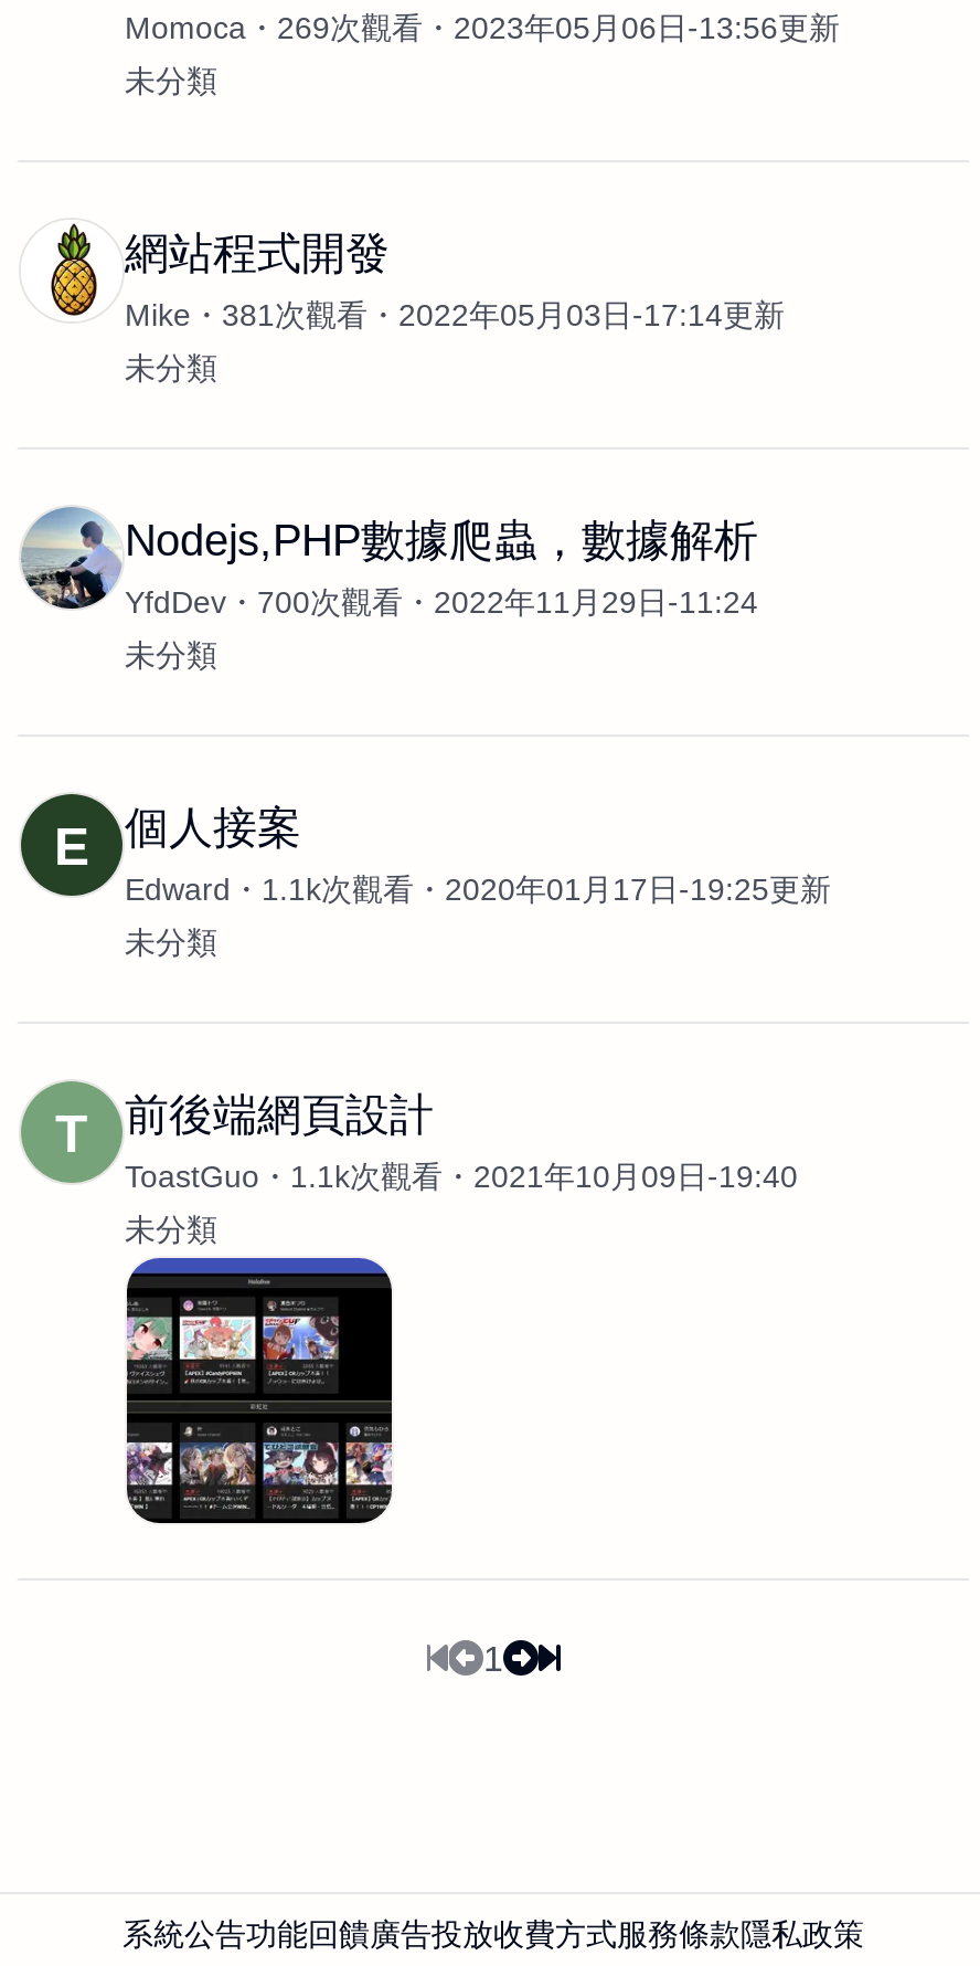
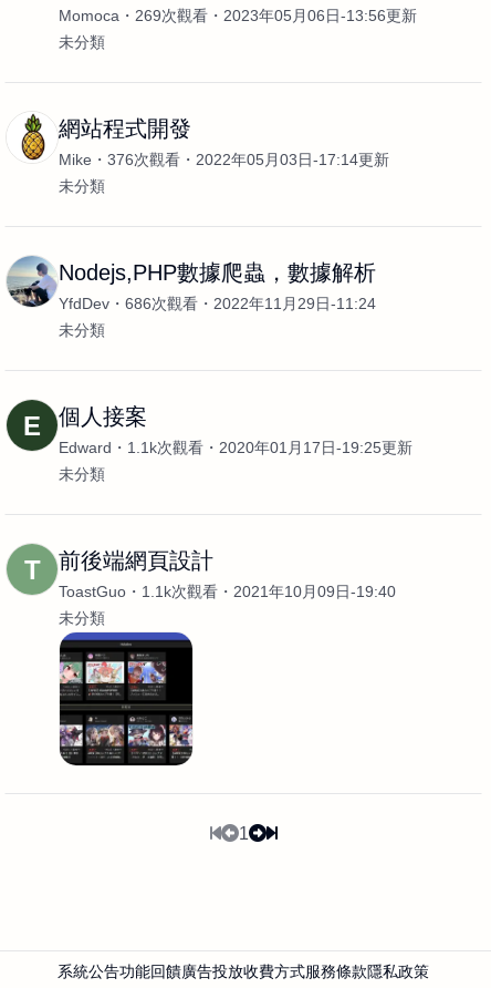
- Mike 381次觀看 2022年05月03日-17:14更新
+ Mike 376次觀看 2022年05月03日-17:14更新

- YfdDev 700次觀看 2022年11月29日-11:24
+ YfdDev 686次觀看 2022年11月29日-11:24
